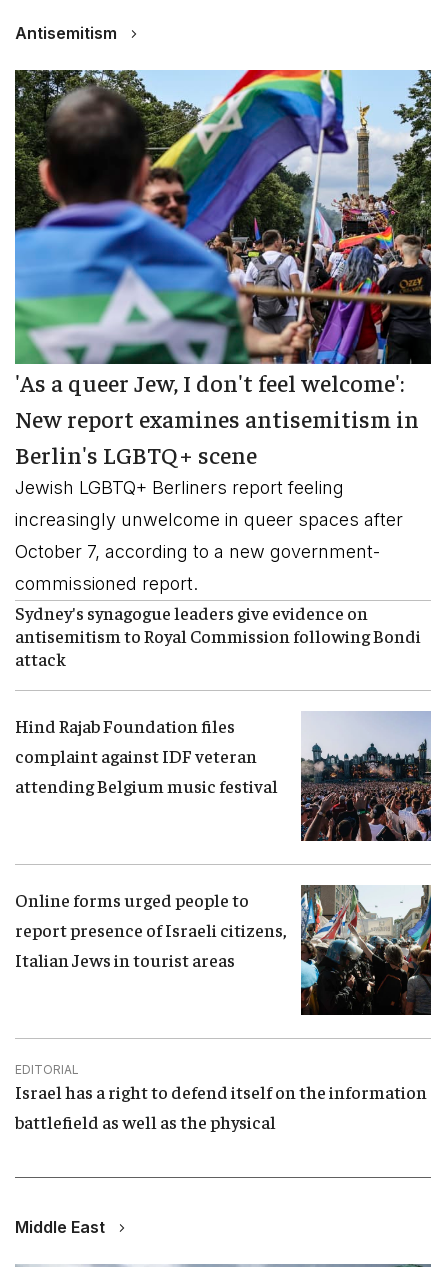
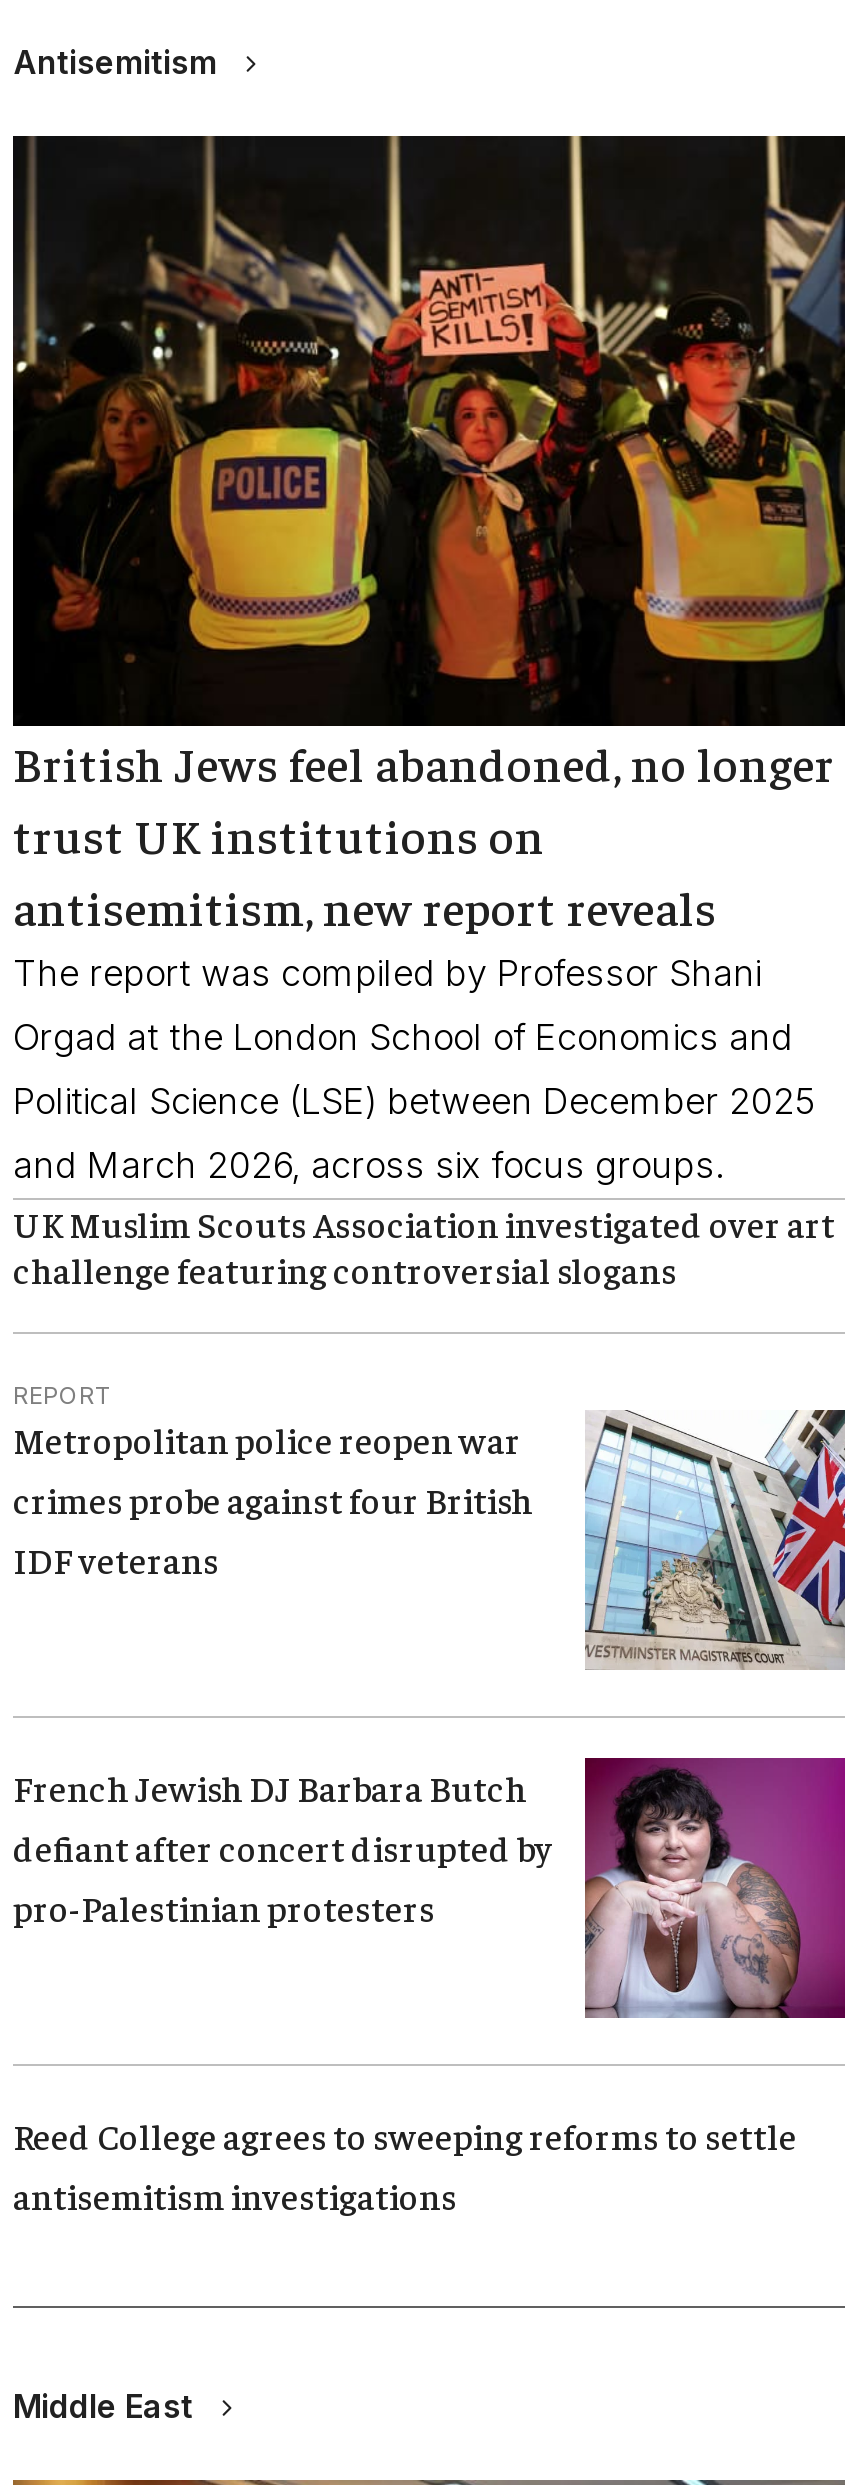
- [image]
- 'As a queer Jew, I don't feel welcome':
- New report examines antisemitism in
- Berlin's LGBTQ+ scene
- Jewish LGBTQ+ Berliners report feeling
+ [image]
+ British Jews feel abandoned, no longer
+ trust UK institutions on
+ antisemitism, new report reveals
+ The report was compiled by Professor Shani

- increasingly unwelcome in queer spaces after
+ Orgad at the London School of Economics and

- October 7, according to a new government-
+ Political Science (LSE) between December 2025

- commissioned report.
- Sydney's synagogue leaders give evidence on
- antisemitism to Royal Commission following Bondi
- attack
+ and March 2026, across six focus groups.
+ UK Muslim Scouts Association investigated over art
+ challenge featuring controversial slogans

- [image]
- Hind Rajab Foundation files
- complaint against IDF veteran
- attending Belgium music festival
+ [image]
+ REPORT
+ Metropolitan police reopen war
+ crimes probe against four British
+ IDF veterans

- [image]
- Online forms urged people to
- report presence of Israeli citizens,
- Italian Jews in tourist areas
+ [image]
+ French Jewish DJ Barbara Butch
+ defiant after concert disrupted by
+ pro-Palestinian protesters

- EDITORIAL
- Israel has a right to defend itself on the information
- battlefield as well as the physical
+ Reed College agrees to sweeping reforms to settle
+ antisemitism investigations
